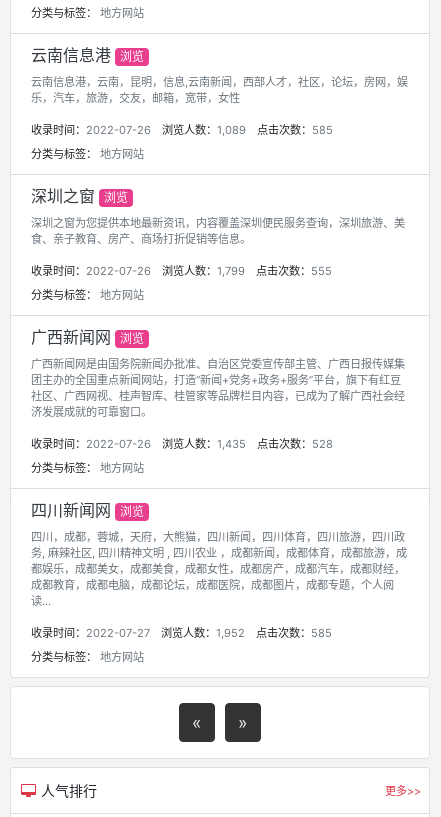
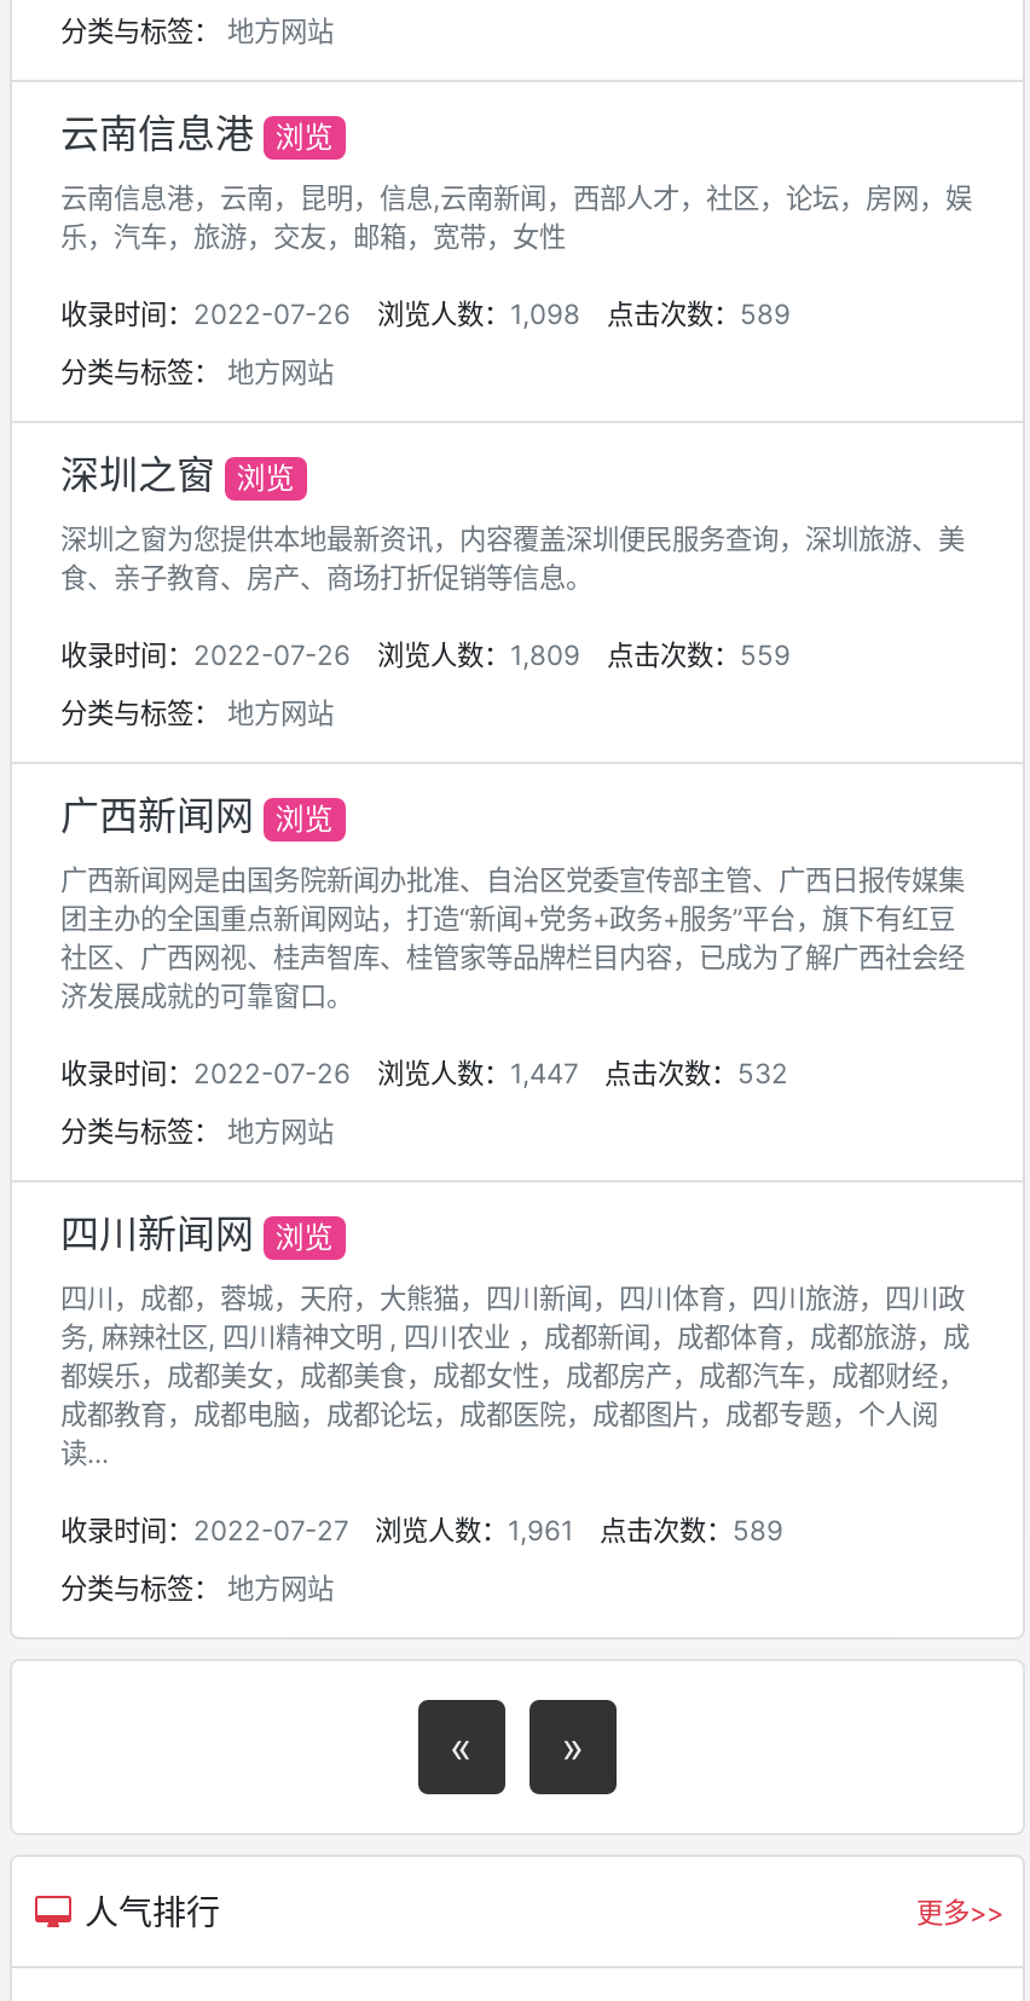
- 浏览人数：1,089
+ 浏览人数：1,098

- 点击次数：585
+ 点击次数：589

- 浏览人数：1,799
+ 浏览人数：1,809

- 点击次数：555
+ 点击次数：559

- 浏览人数：1,435
+ 浏览人数：1,447

- 点击次数：528
+ 点击次数：532

- 浏览人数：1,952
+ 浏览人数：1,961

- 点击次数：585
+ 点击次数：589
